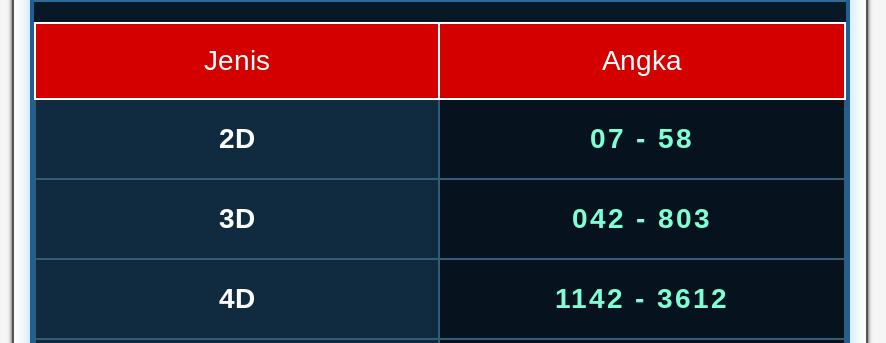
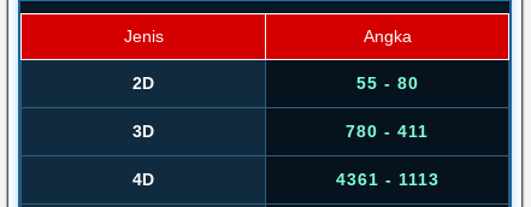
- 07 - 58
+ 55 - 80

- 042 - 803
+ 780 - 411

- 1142 - 3612
+ 4361 - 1113
